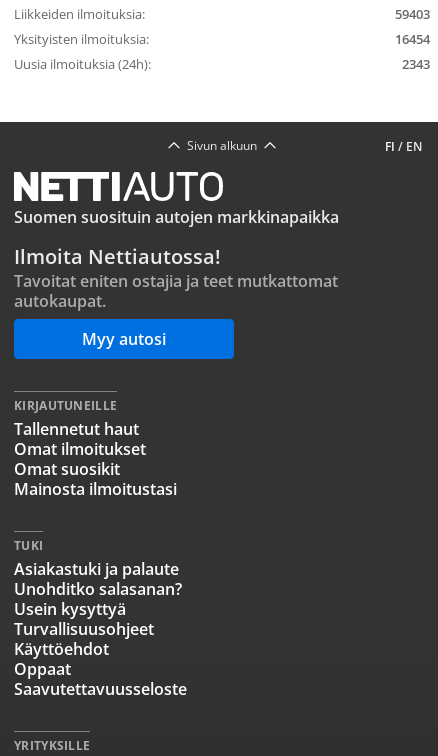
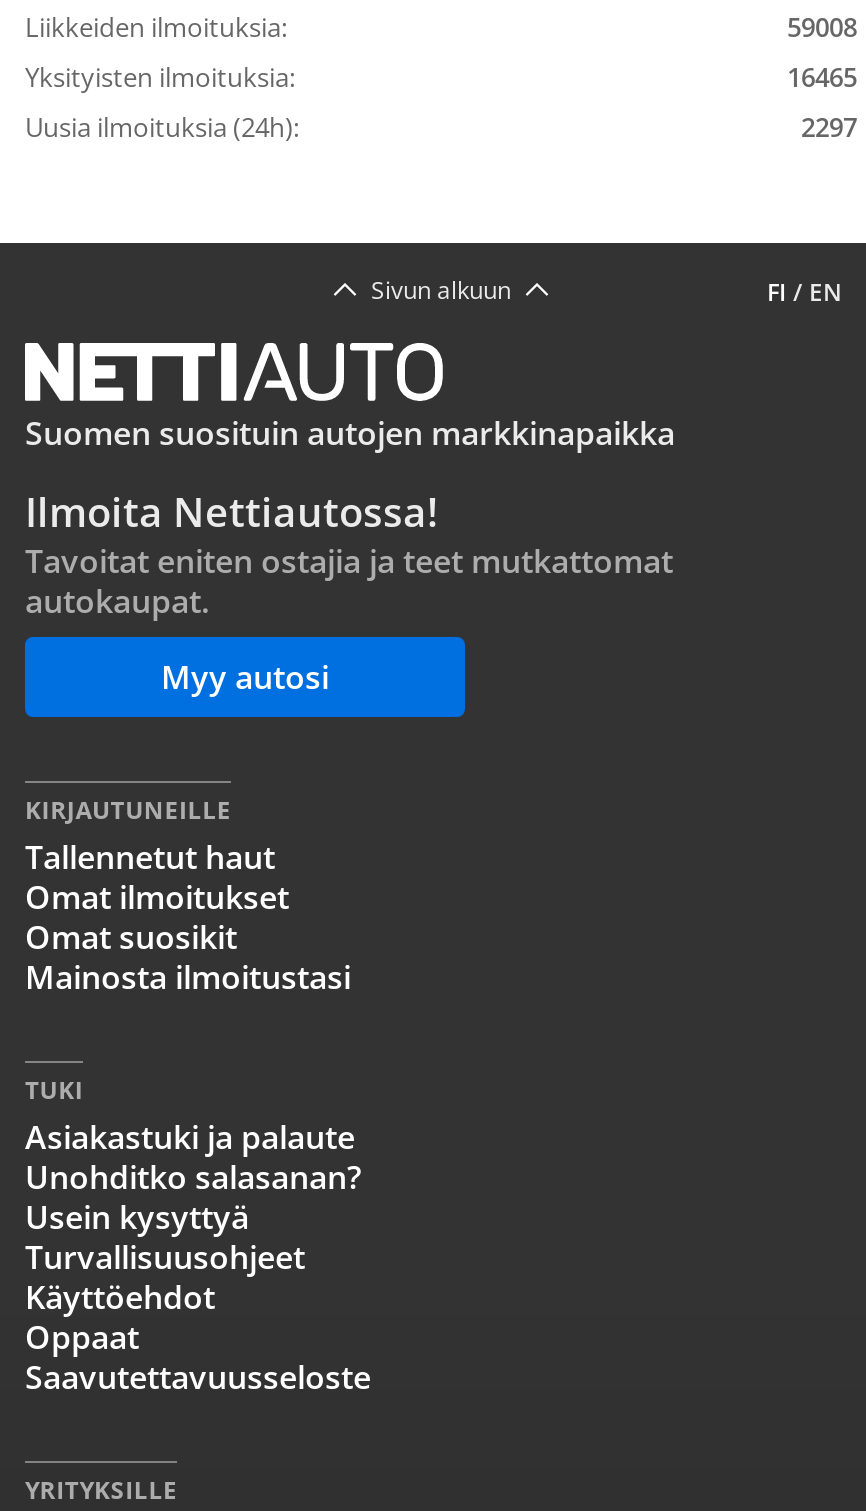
- 59403
+ 59008

- 16454
+ 16465

- 2343
+ 2297
